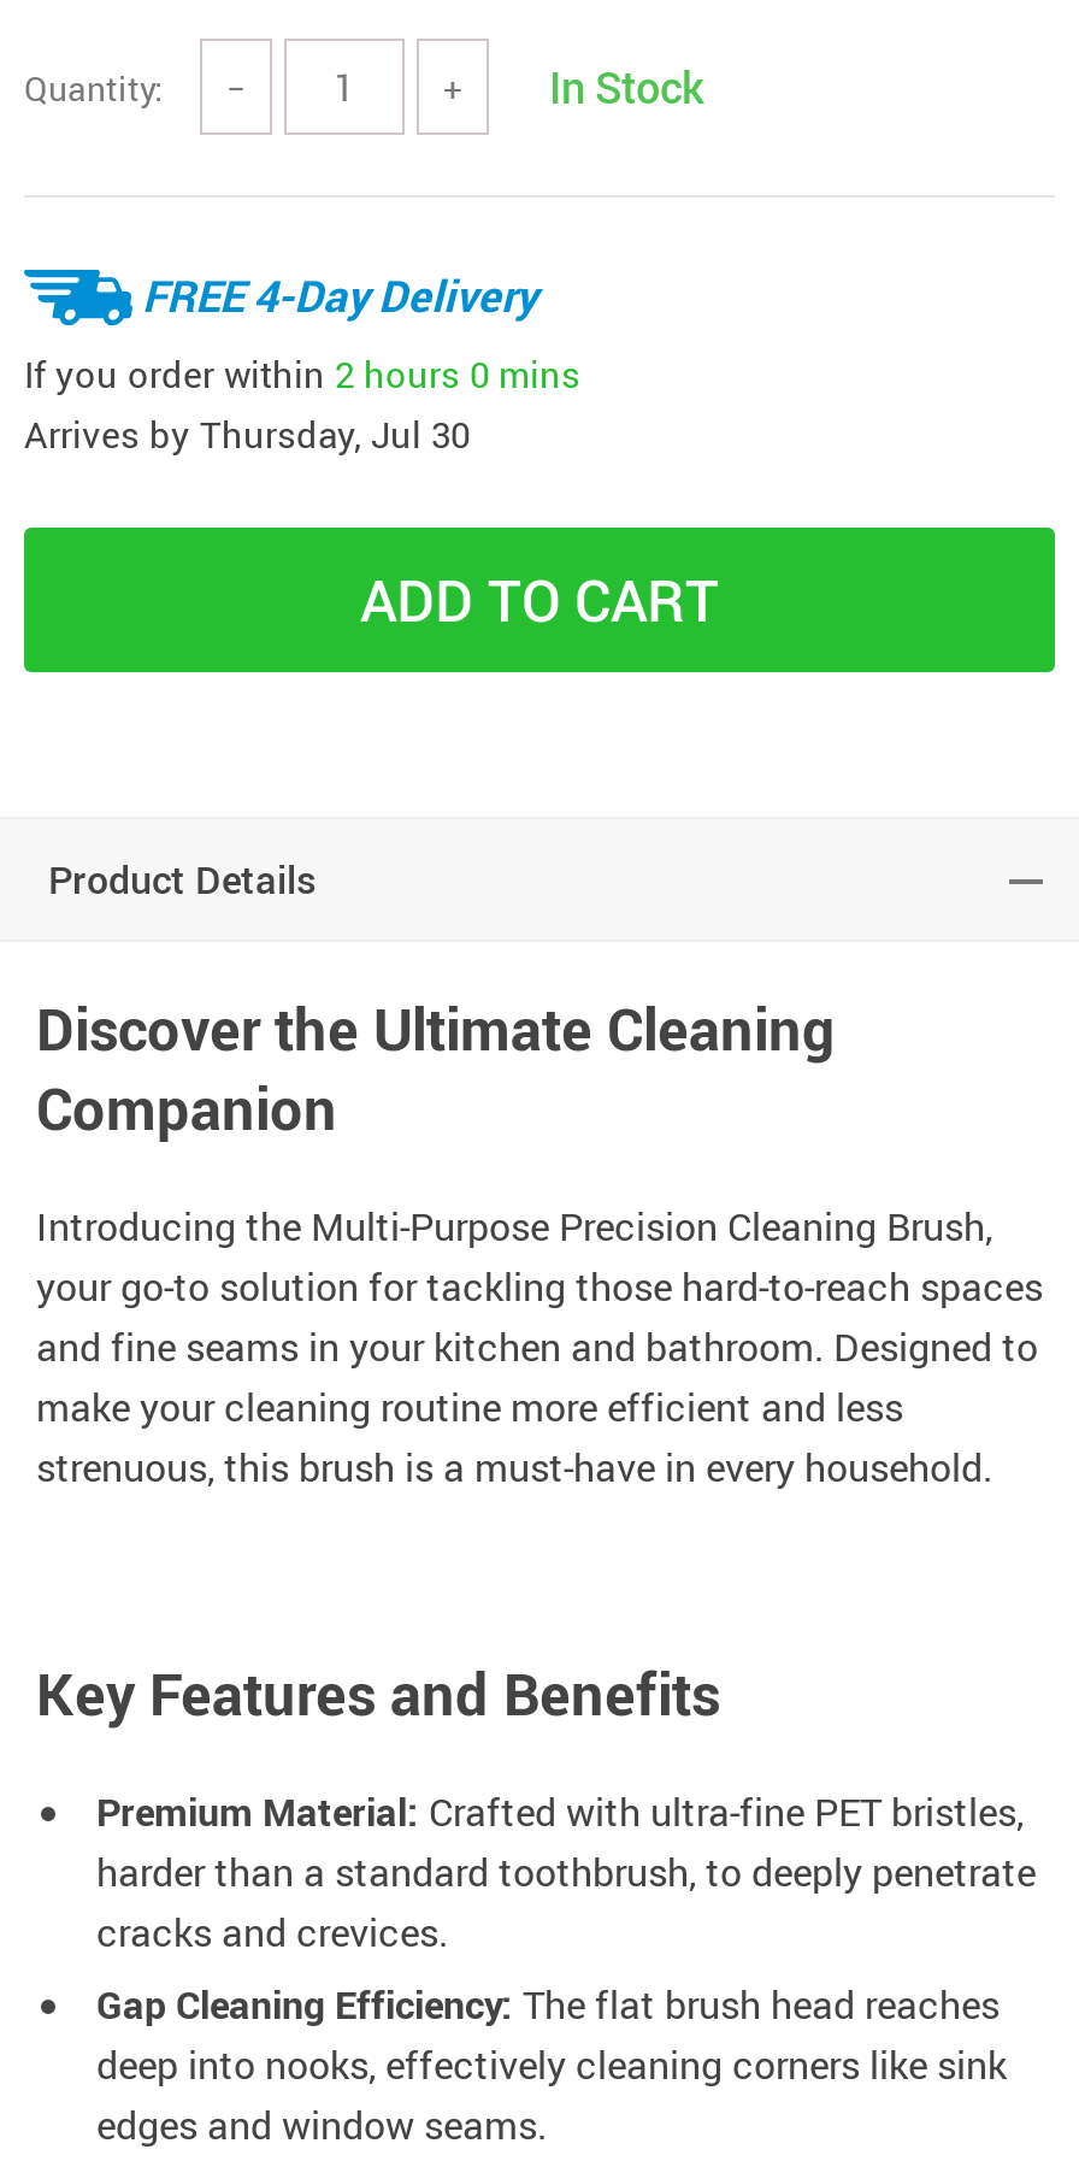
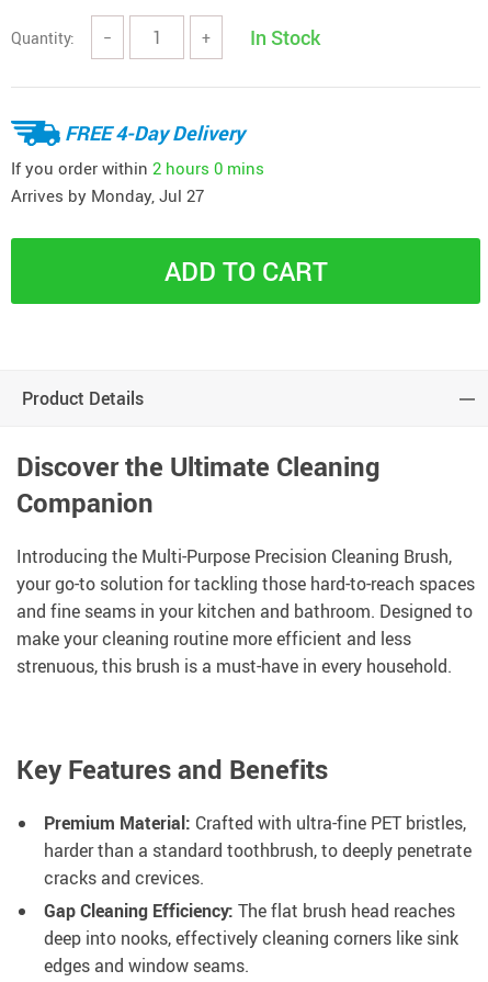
- Arrives by Thursday, Jul 30
+ Arrives by Monday, Jul 27
